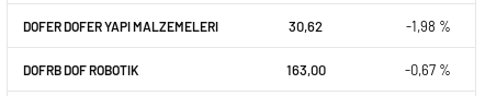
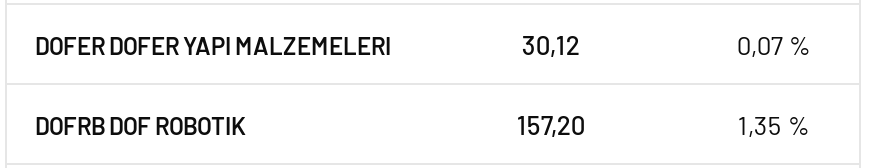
- 30,62
+ 30,12

- -1,98 %
+ 0,07 %

- 163,00
+ 157,20

- -0,67 %
+ 1,35 %
